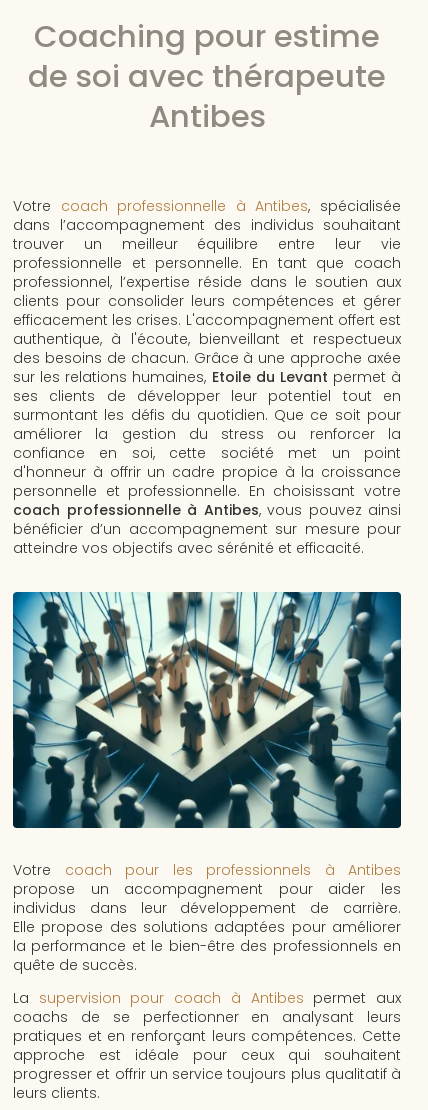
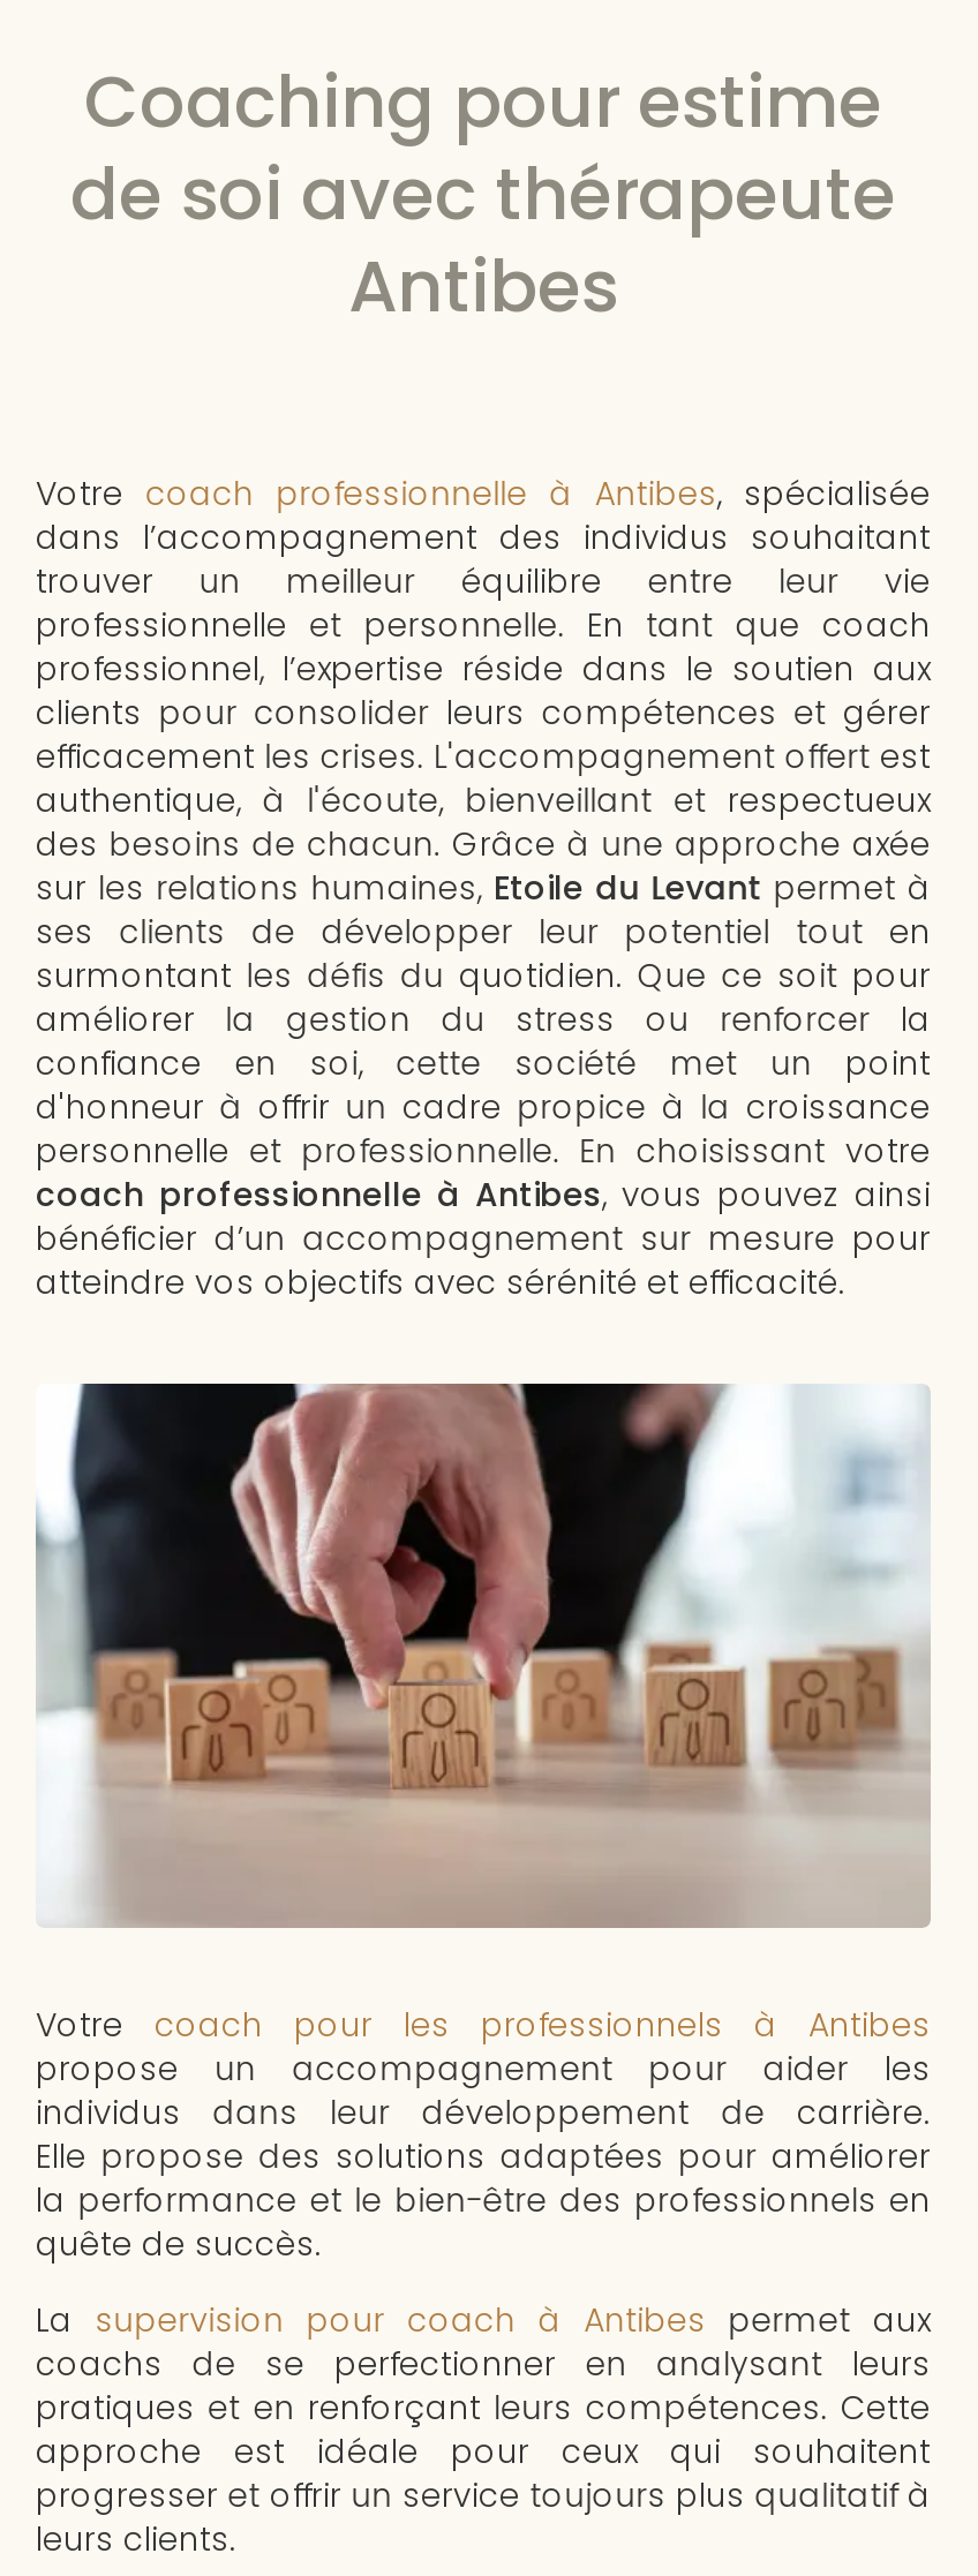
- [image]
+ [image]
